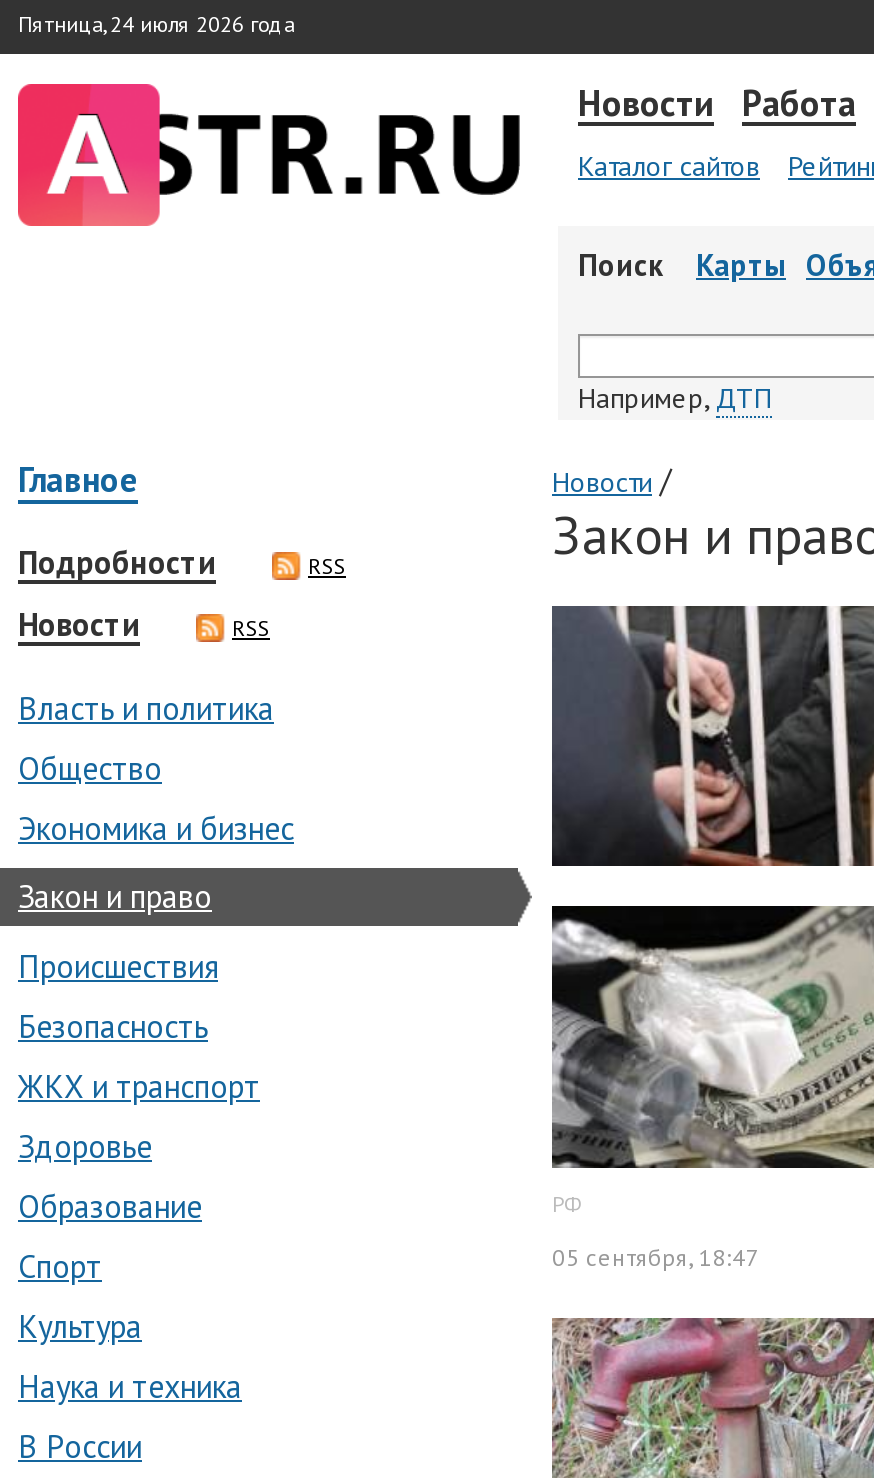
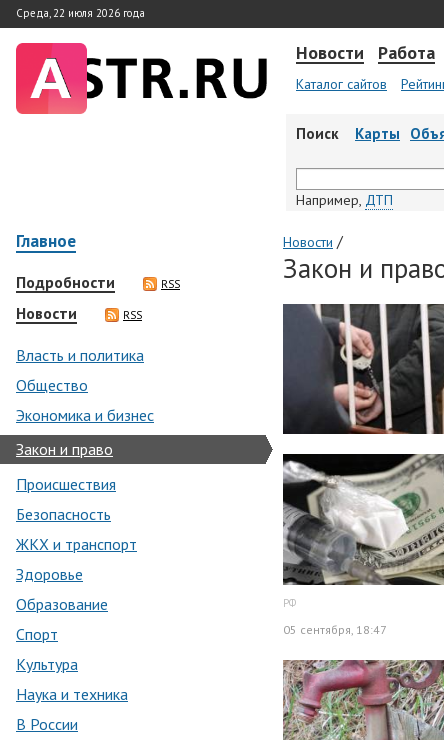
- Пятница, 24 июля 2026 года
+ Среда, 22 июля 2026 года
